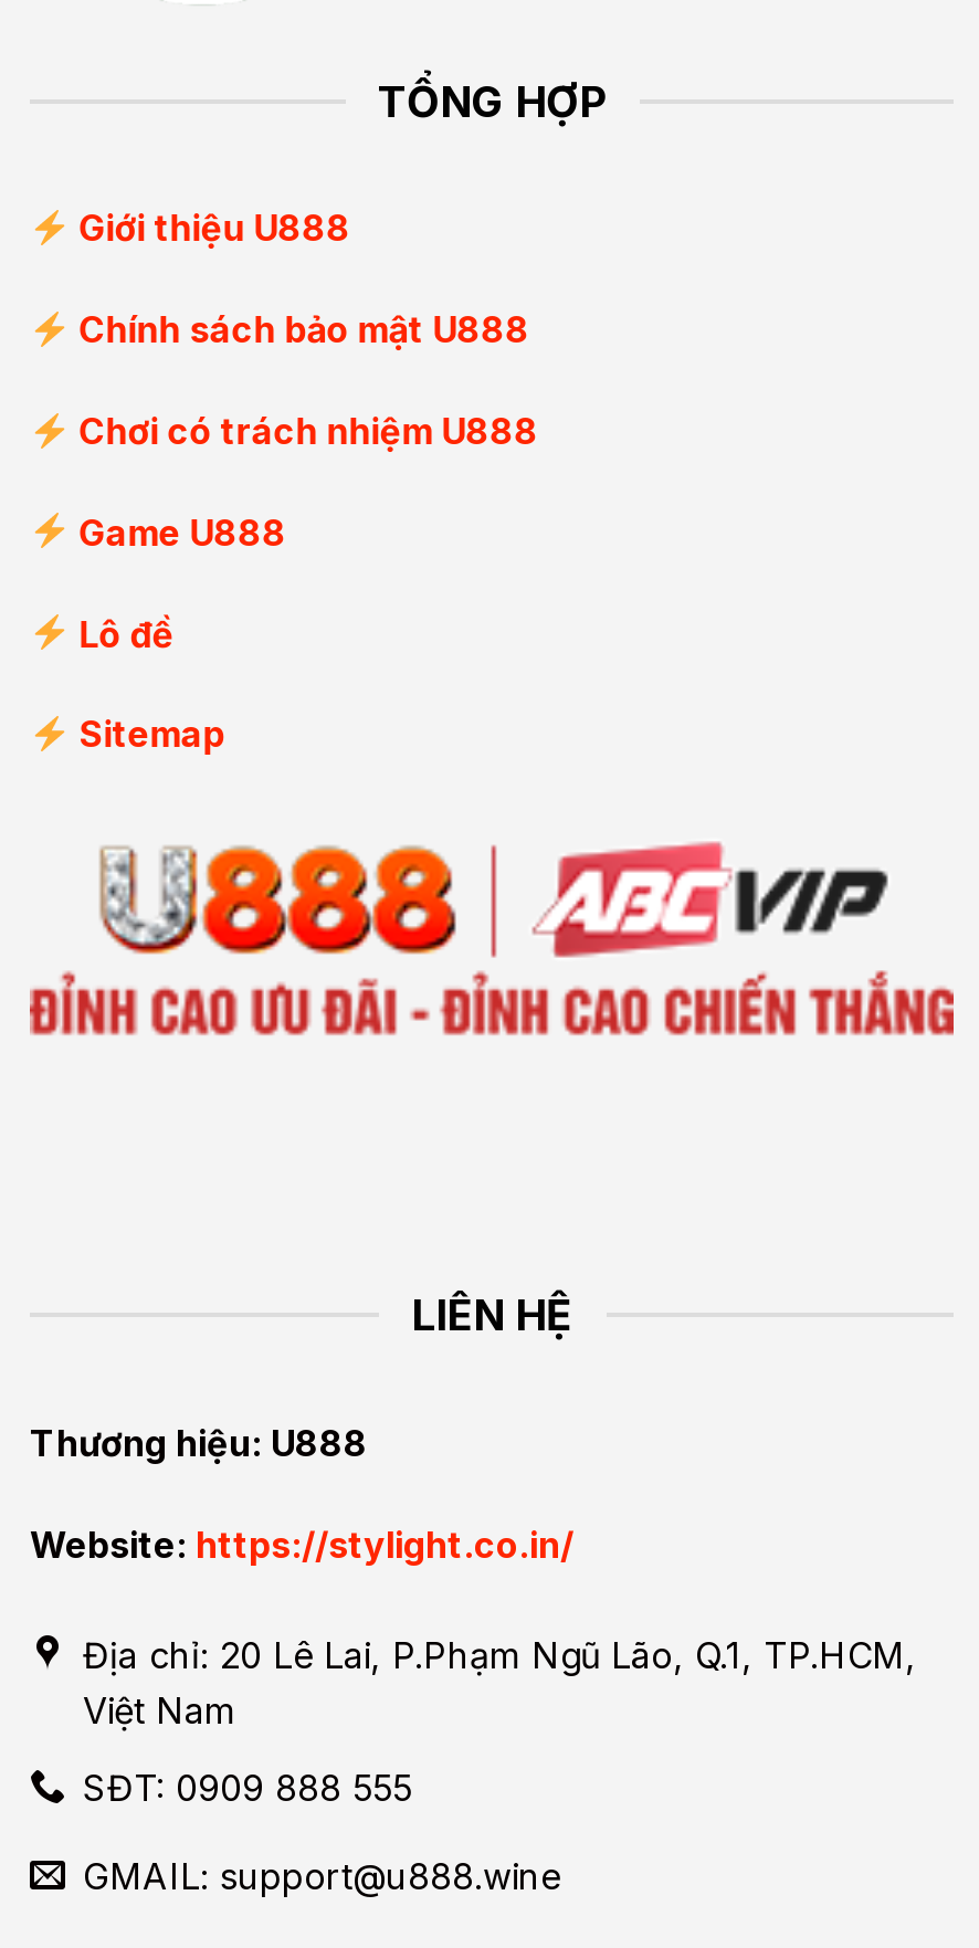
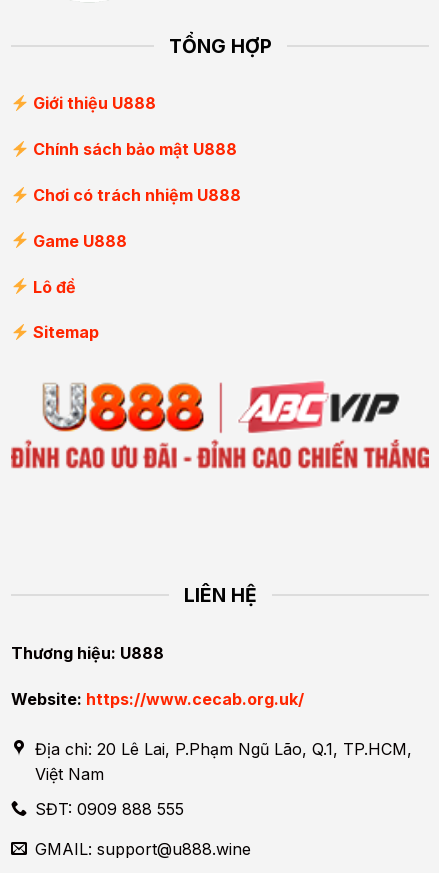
- Website: https://stylight.co.in/
+ Website: https://www.cecab.org.uk/
